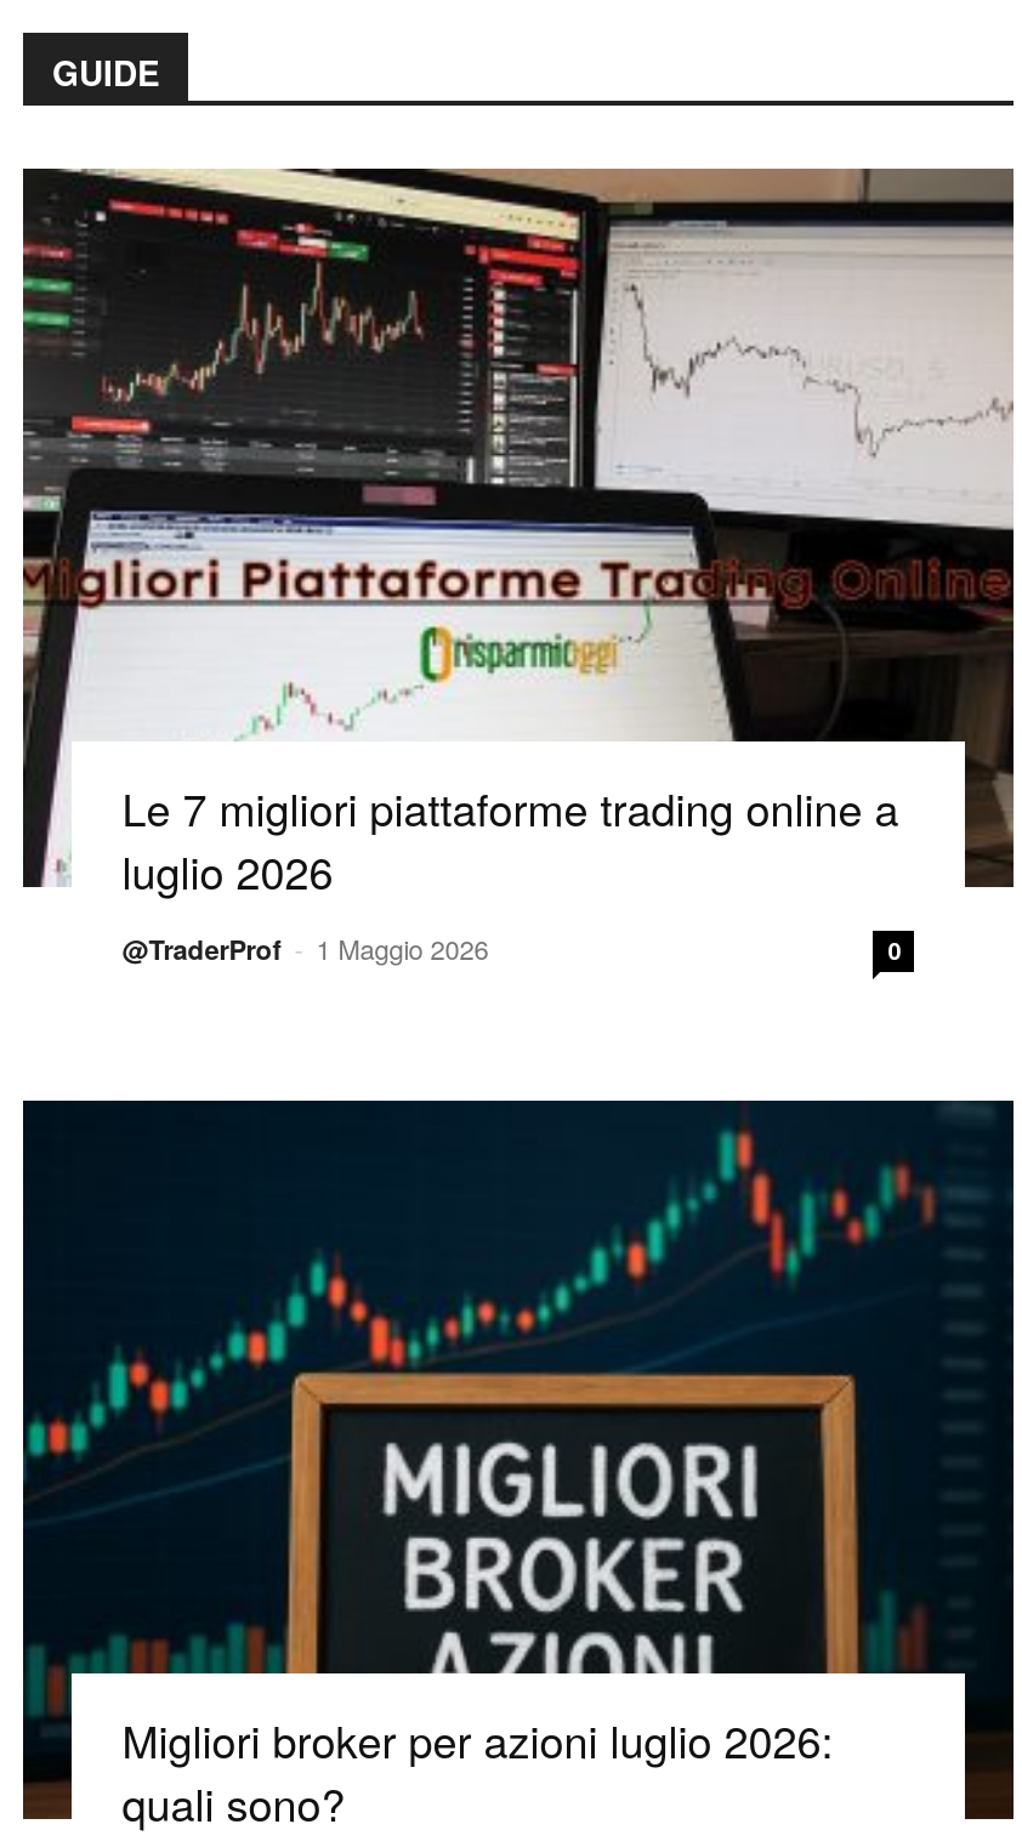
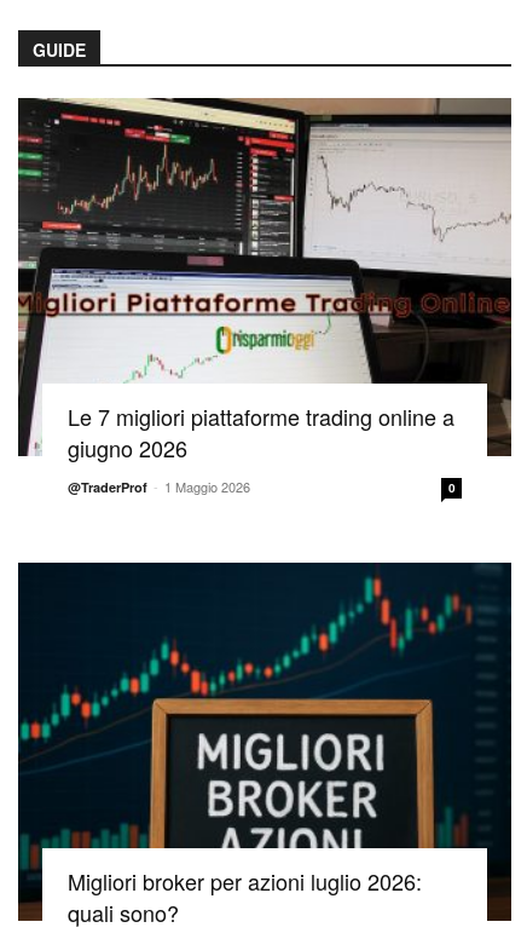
- luglio 2026
+ giugno 2026
